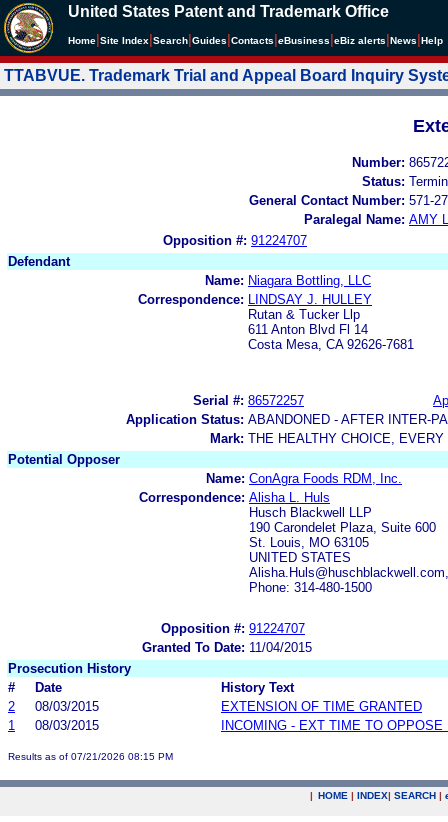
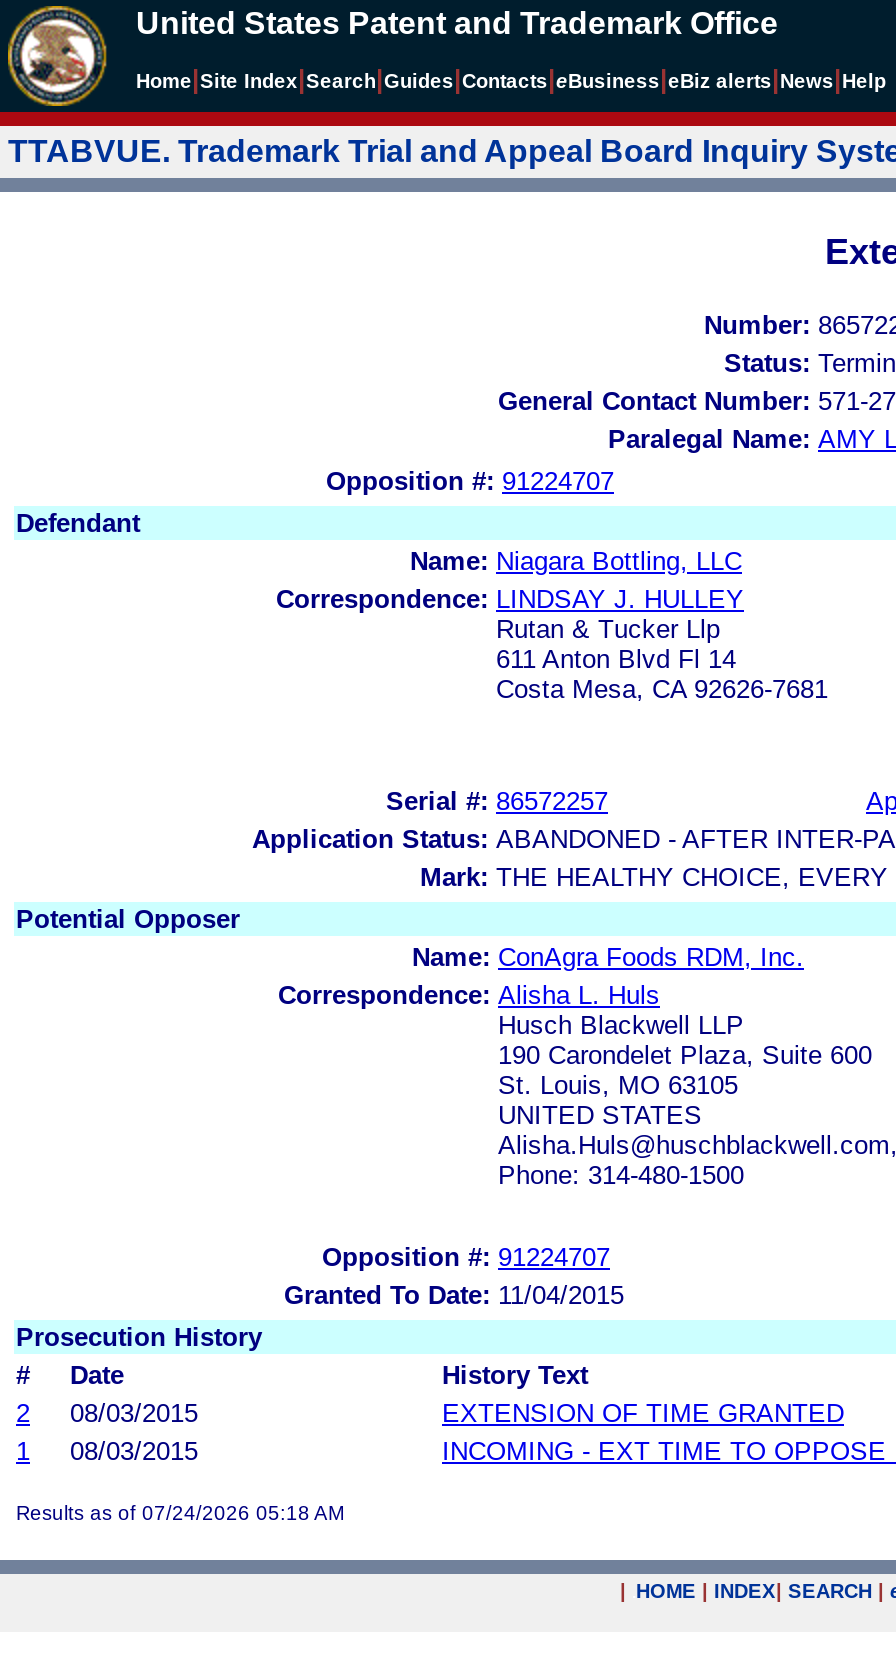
- Results as of 07/21/2026 08:15 PM
+ Results as of 07/24/2026 05:18 AM
